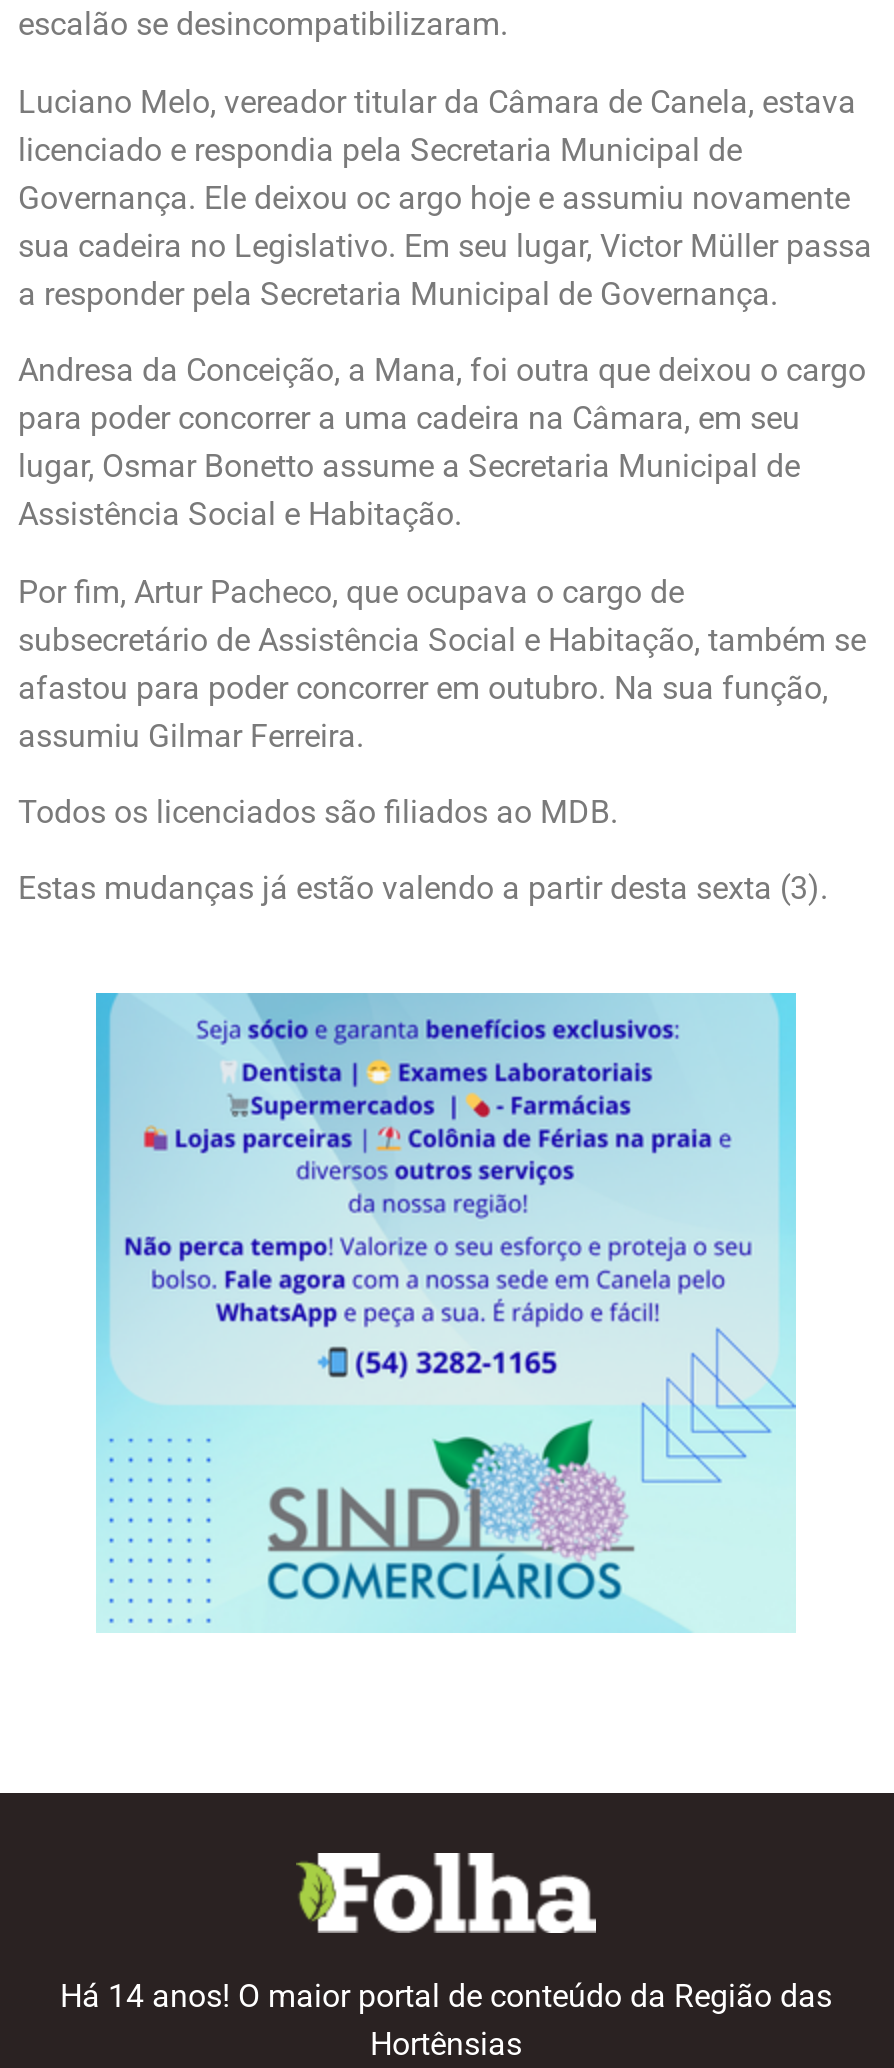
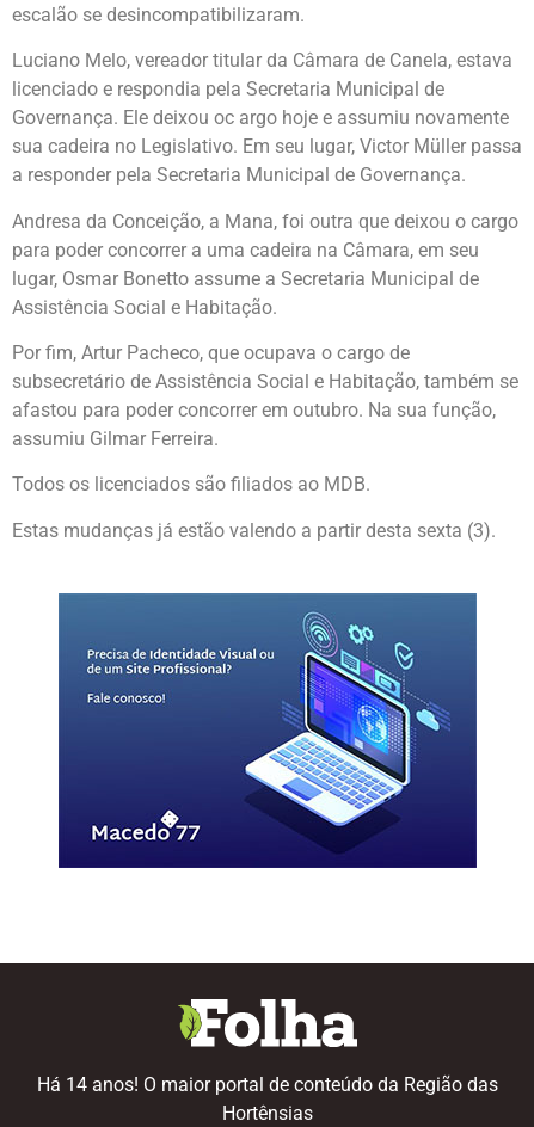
- [image]
+ [image]
